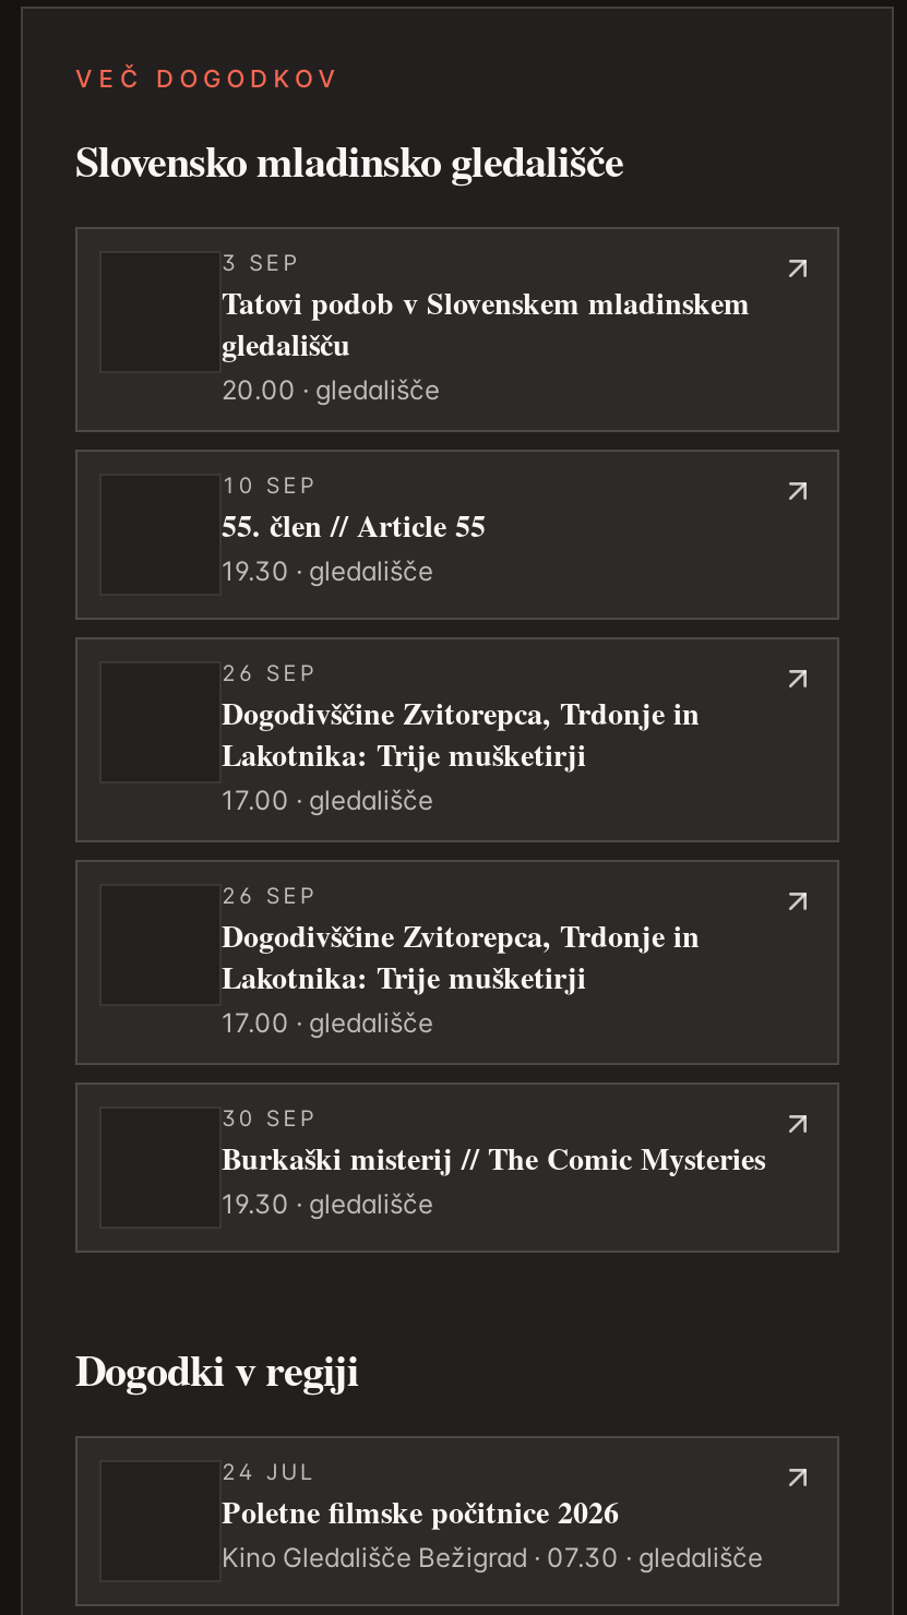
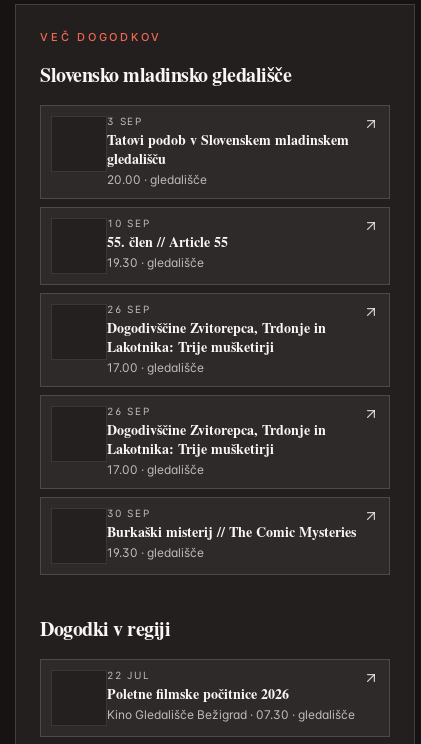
- 24 JUL
+ 22 JUL
